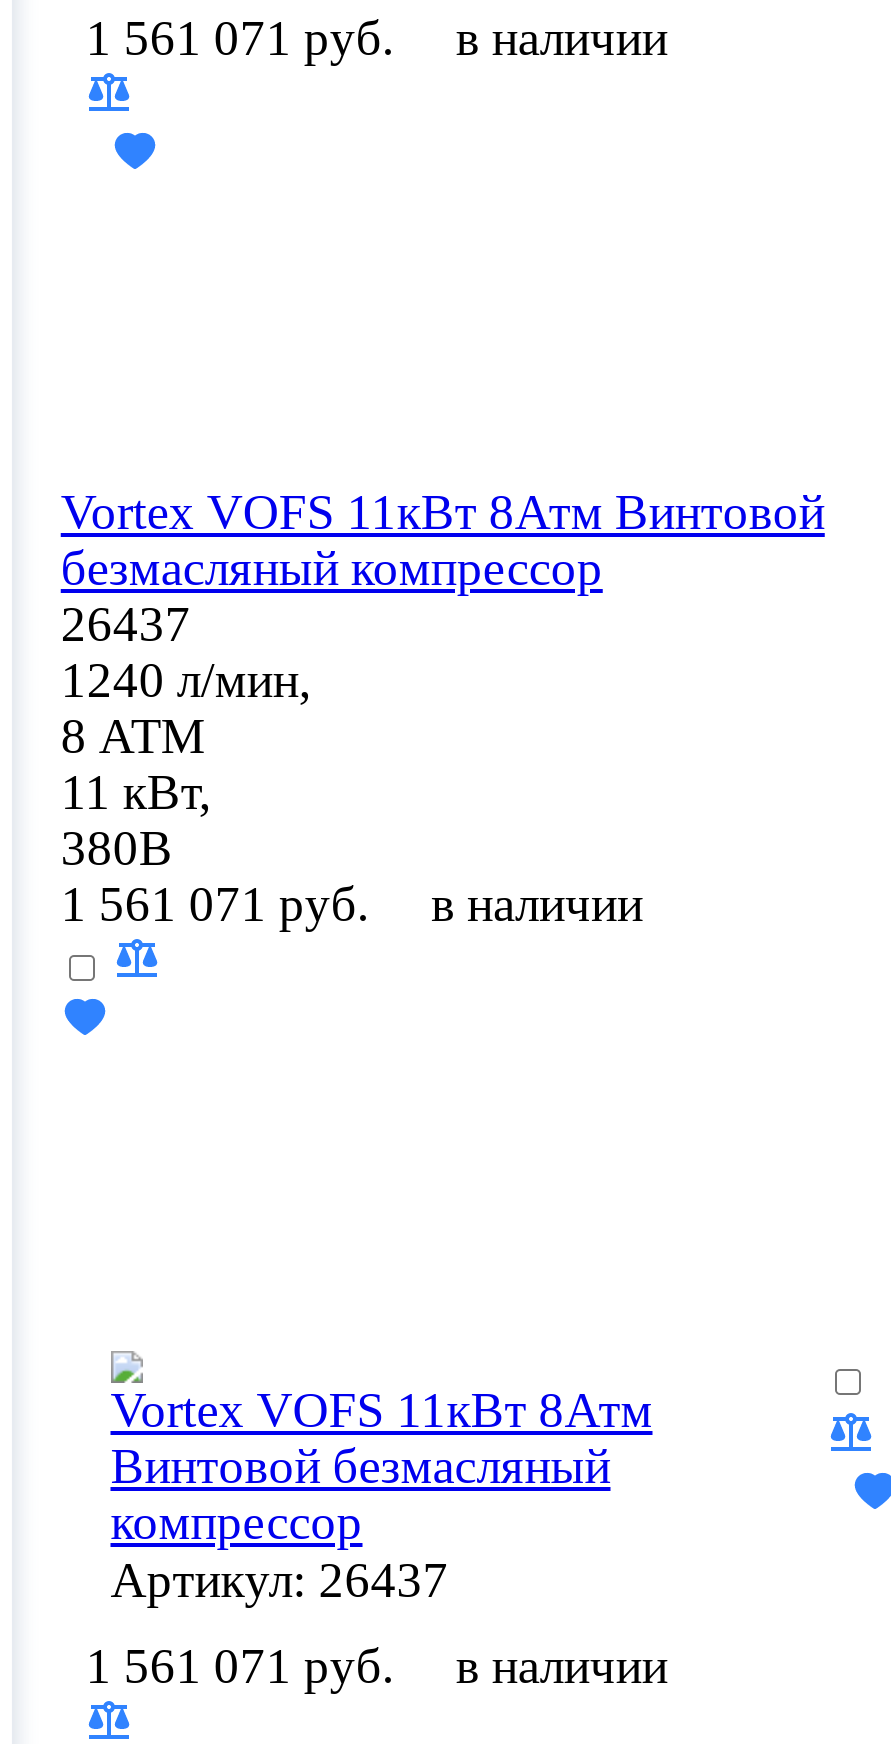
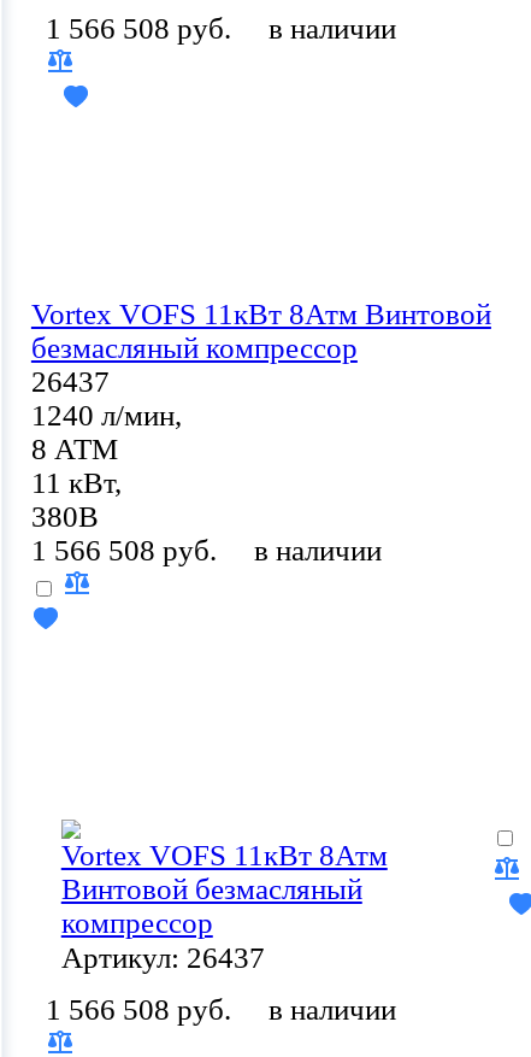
- 1 561 071 руб. в наличии
+ 1 566 508 руб. в наличии

- 1 561 071 руб. в наличии
+ 1 566 508 руб. в наличии

- 1 561 071 руб. в наличии
+ 1 566 508 руб. в наличии
